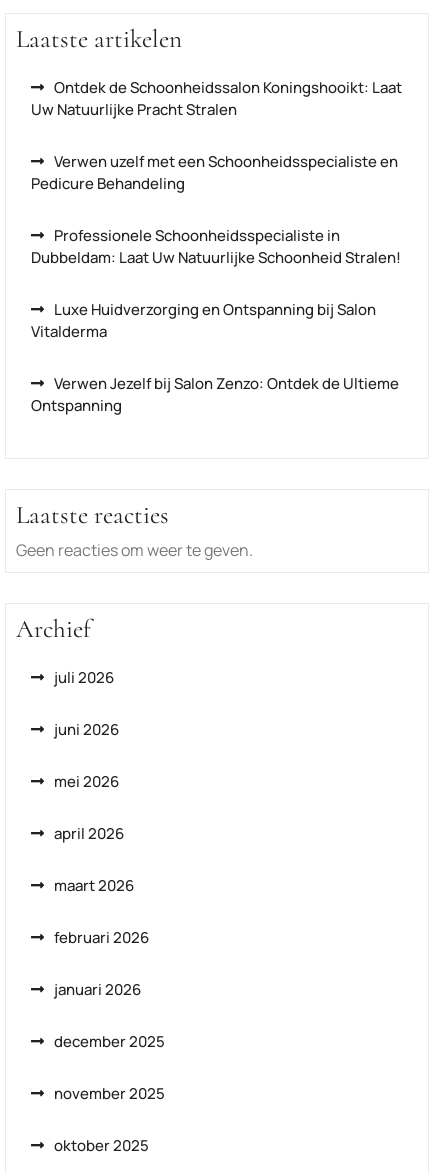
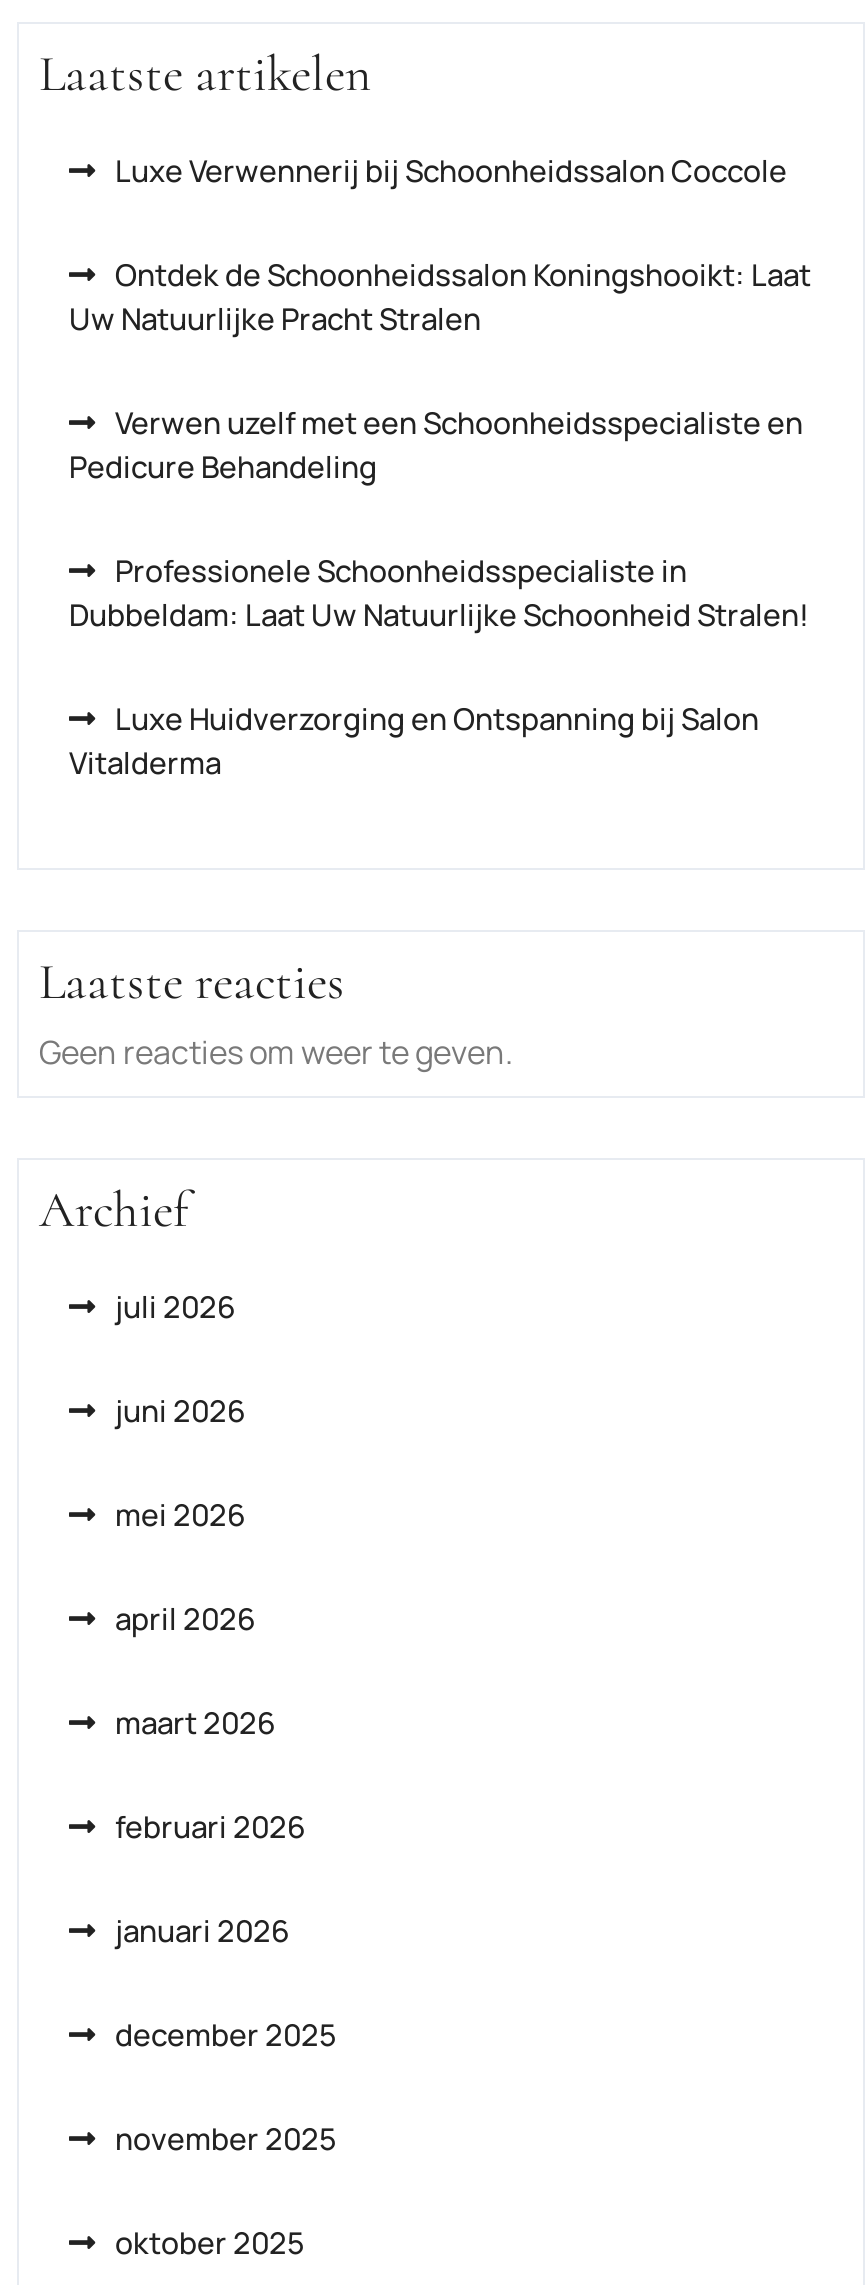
+ Luxe Verwennerij bij Schoonheidssalon Coccole

moved down: Ontdek de Schoonheidssalon Koningshooikt: Laat | Uw Natuurlijke Pracht Stralen | Verwen uzelf met een Schoonheidsspecialiste en | Pedicure Behandeling | Professionele Schoonheidsspecialiste in | Dubbeldam: Laat Uw Natuurlijke Schoonheid Stralen! | Luxe Huidverzorging en Ontspanning bij Salon | Vitalderma

- Verwen Jezelf bij Salon Zenzo: Ontdek de Ultieme
- Ontspanning
